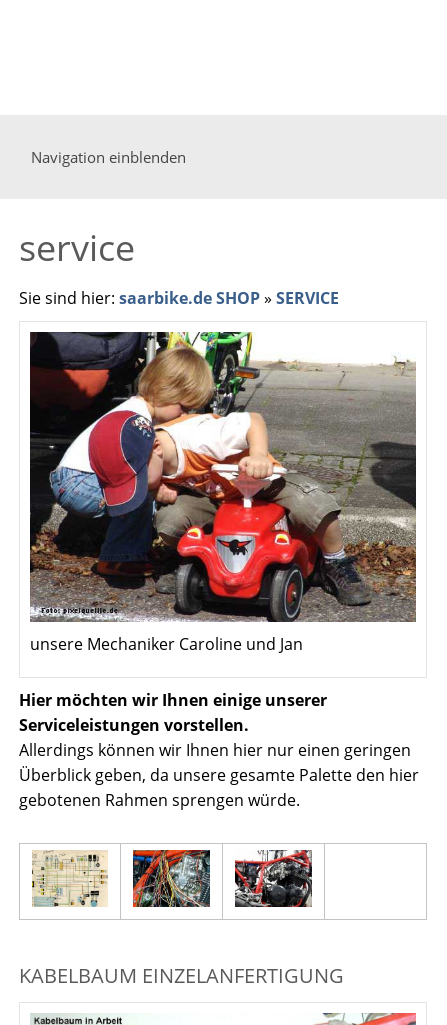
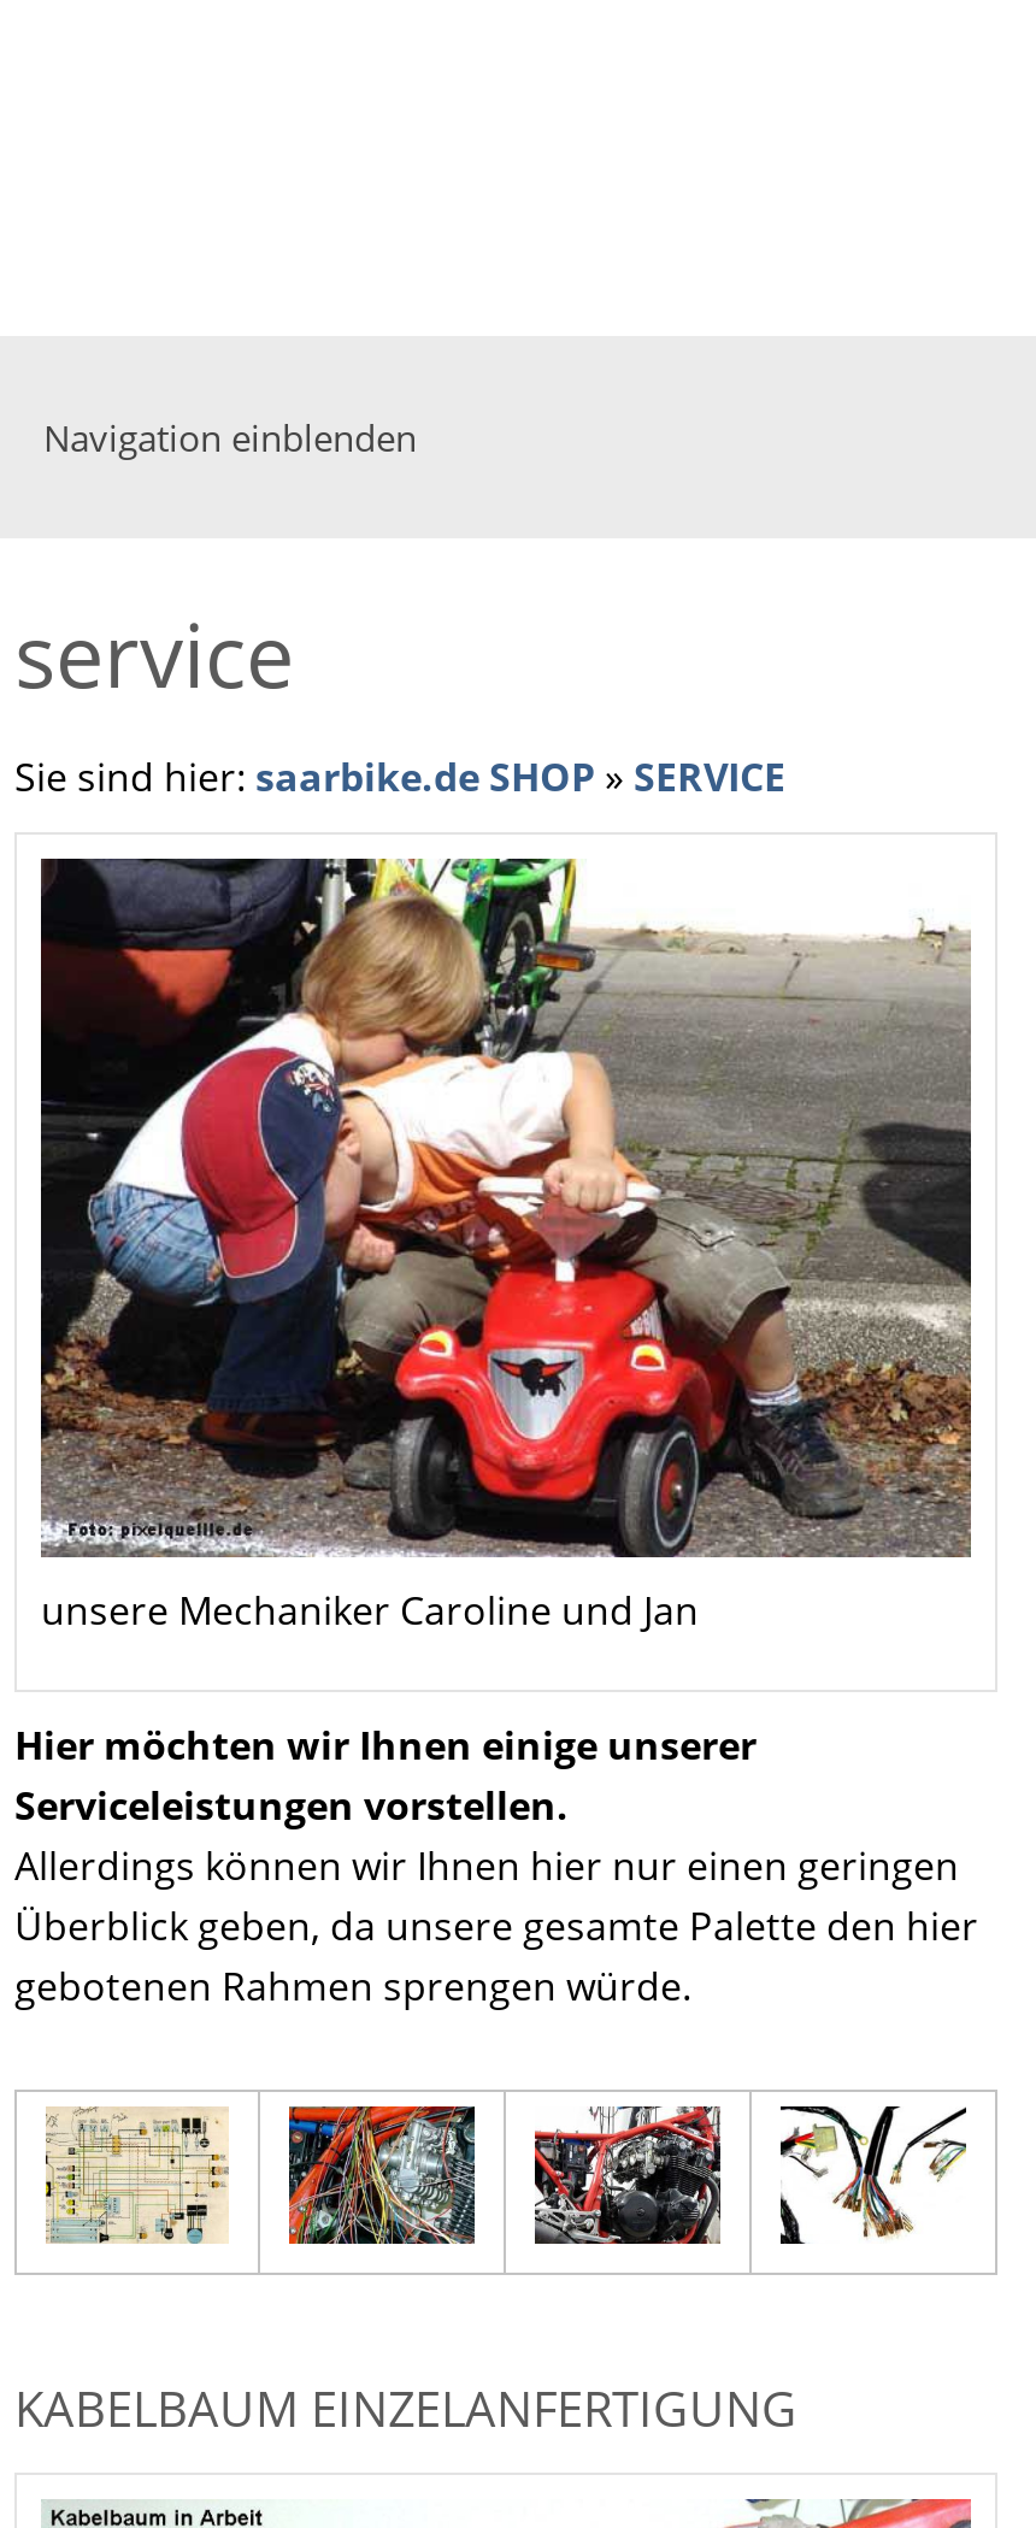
+ [image]
